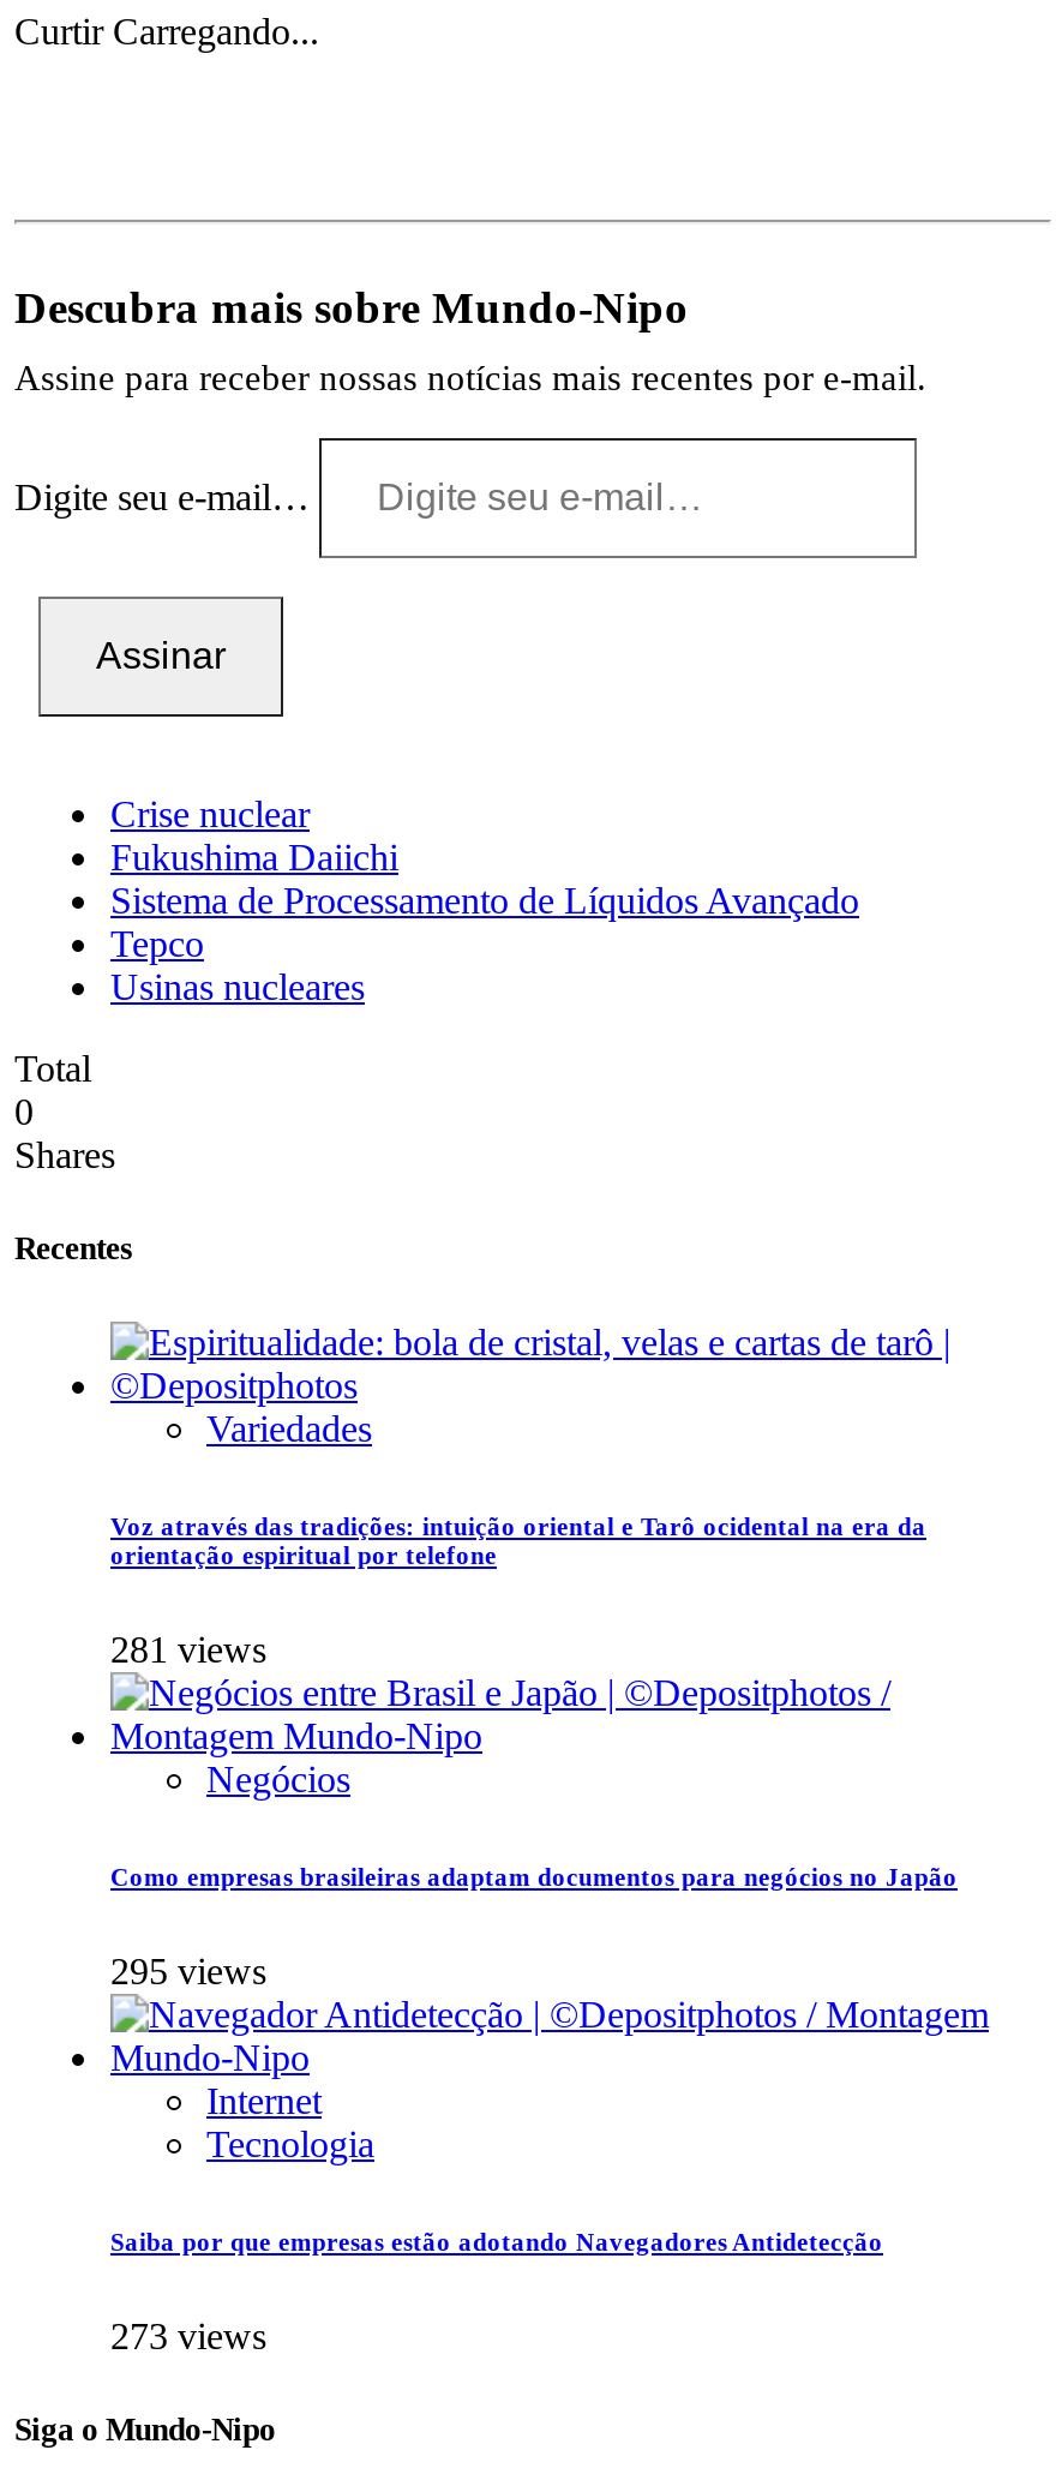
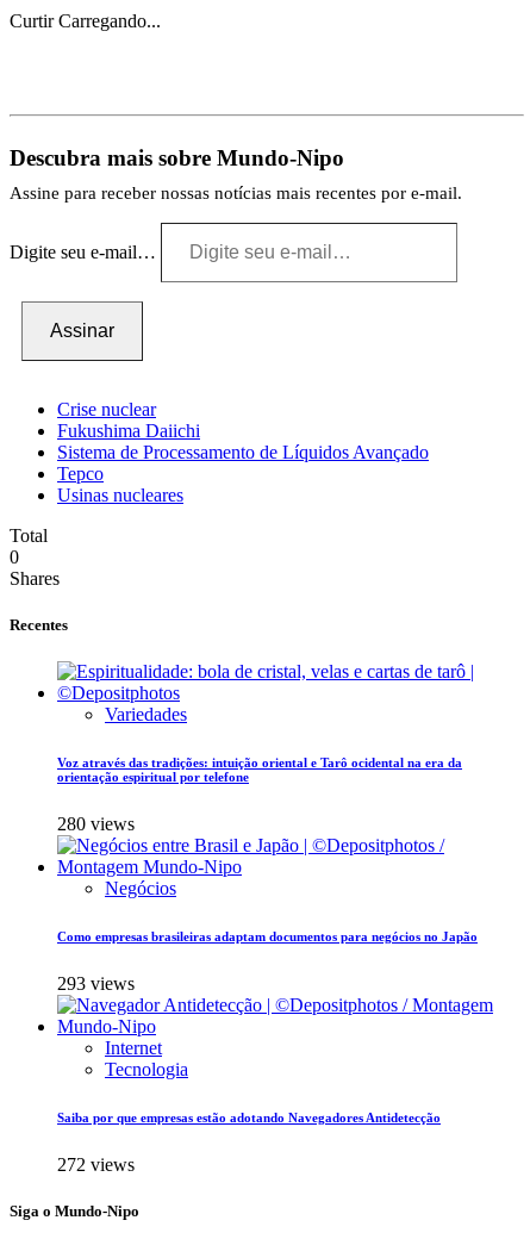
- 281 views
+ 280 views

- 295 views
+ 293 views

- 273 views
+ 272 views
